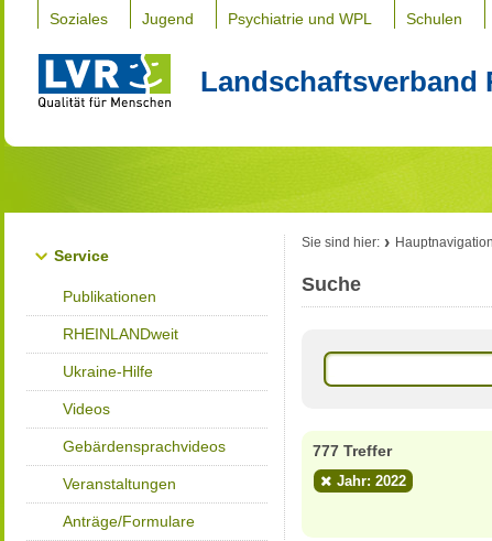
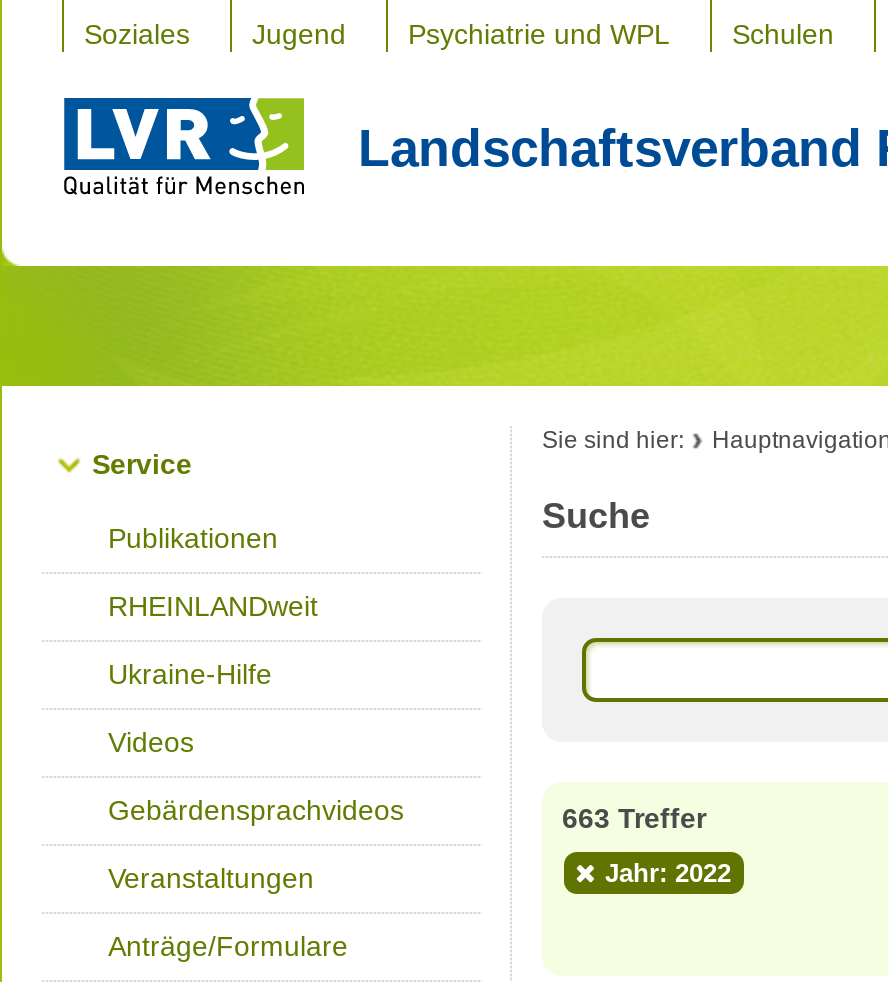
- 777 Treffer
+ 663 Treffer
